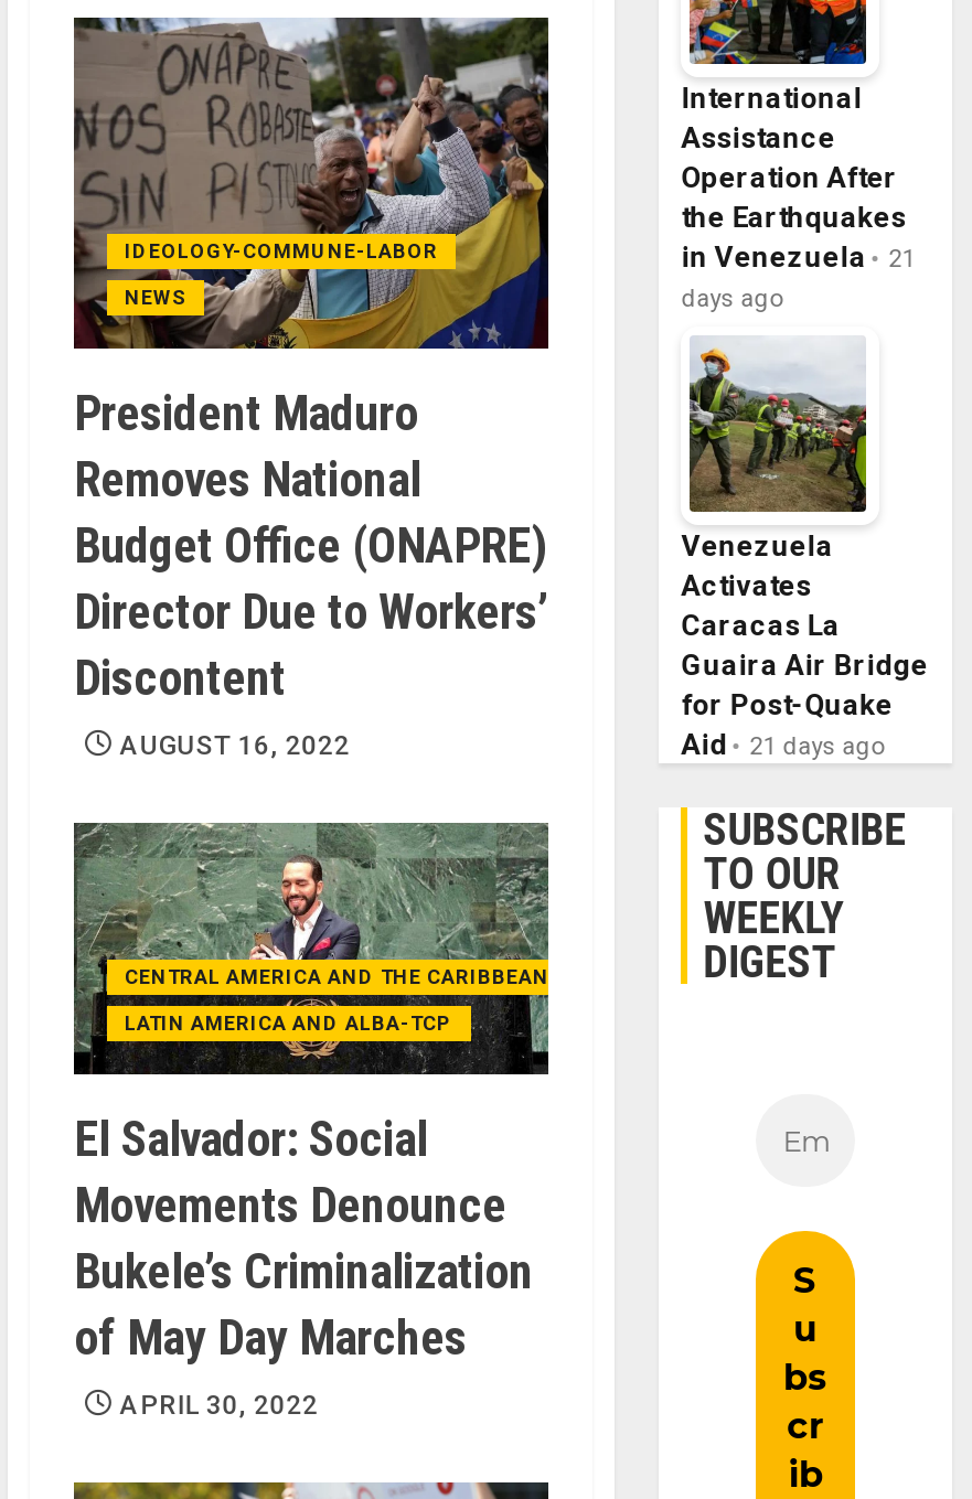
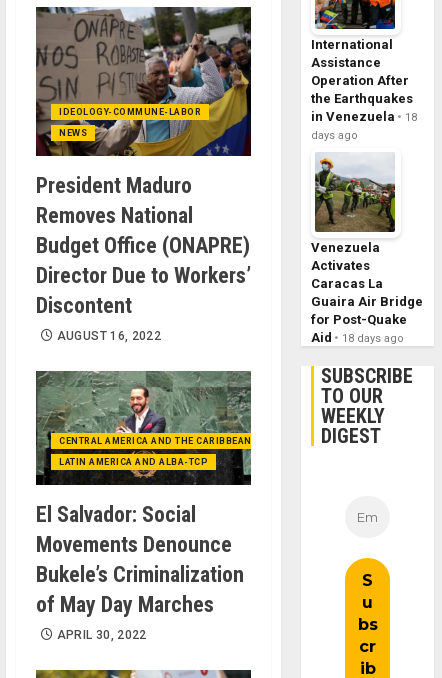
- in Venezuela 21
+ in Venezuela 18

- Aid 21 days ago
+ Aid 18 days ago
